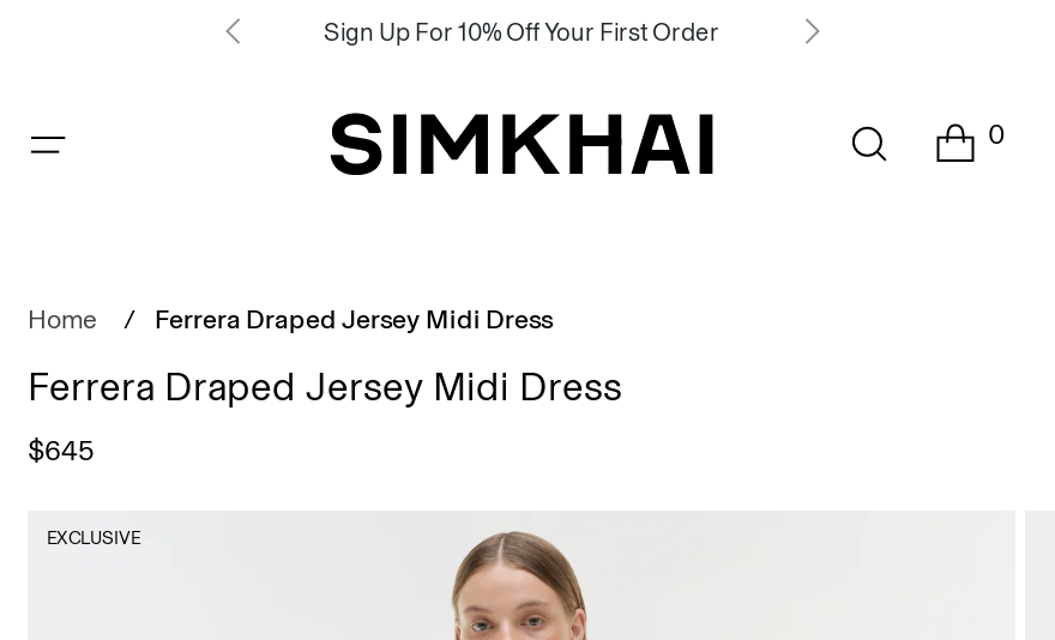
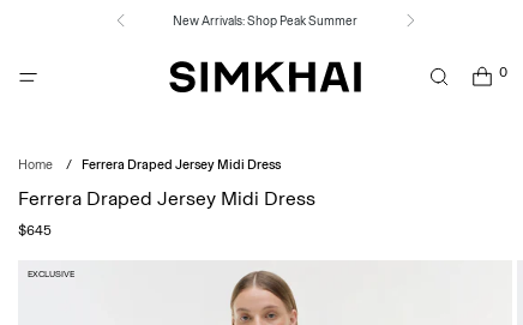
- Sign Up For 10% Off Your First Order
+ New Arrivals: Shop Peak Summer
